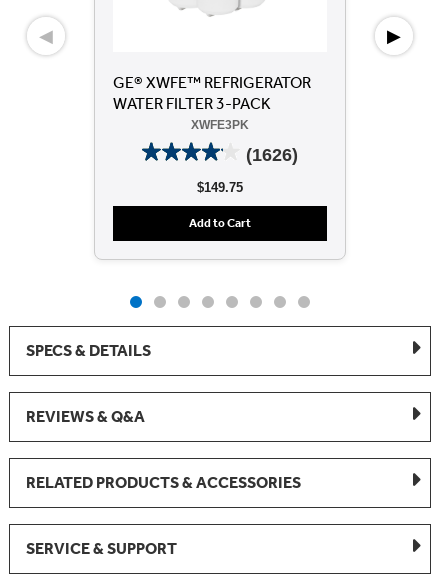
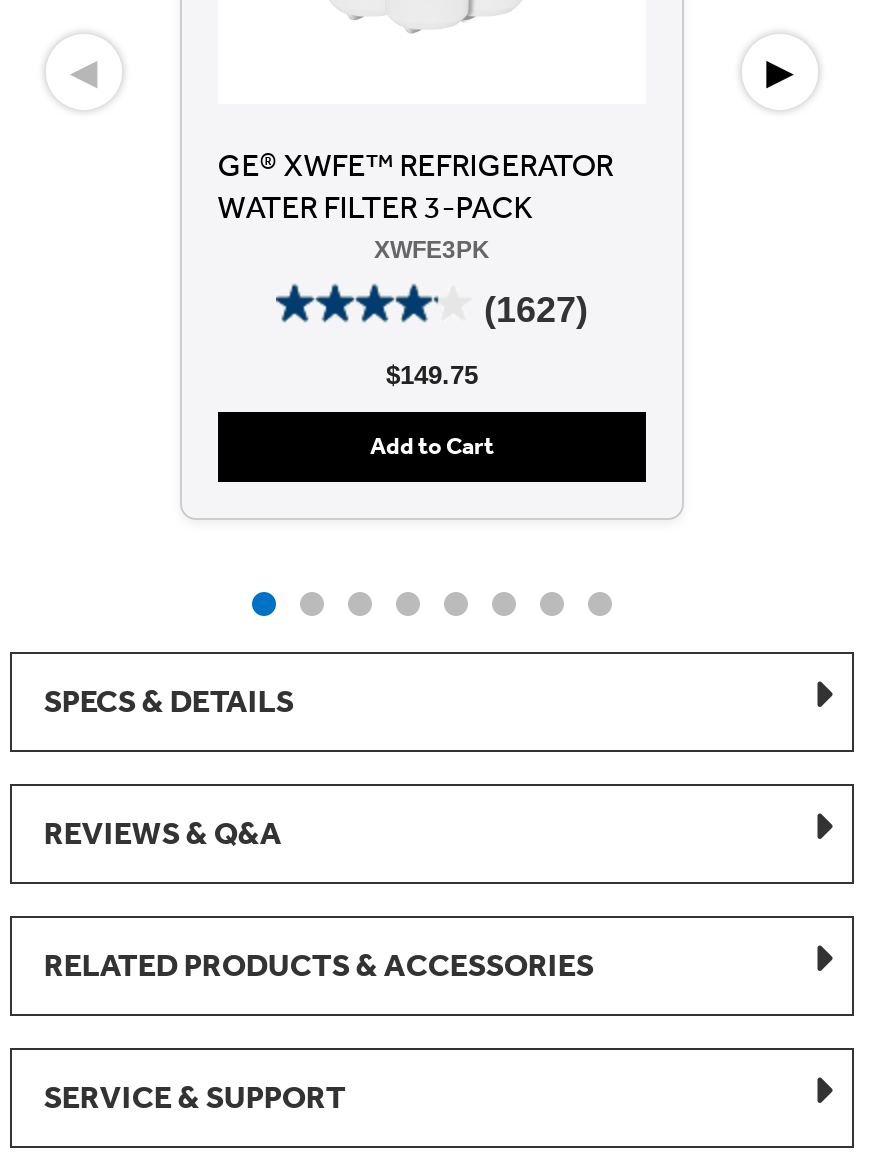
- (1626)
+ (1627)
